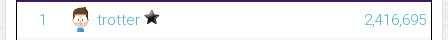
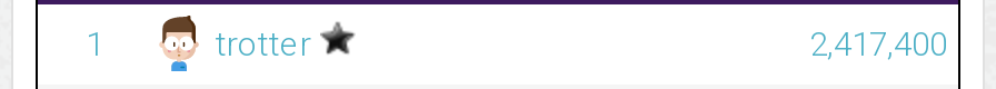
- 2,416,695
+ 2,417,400
